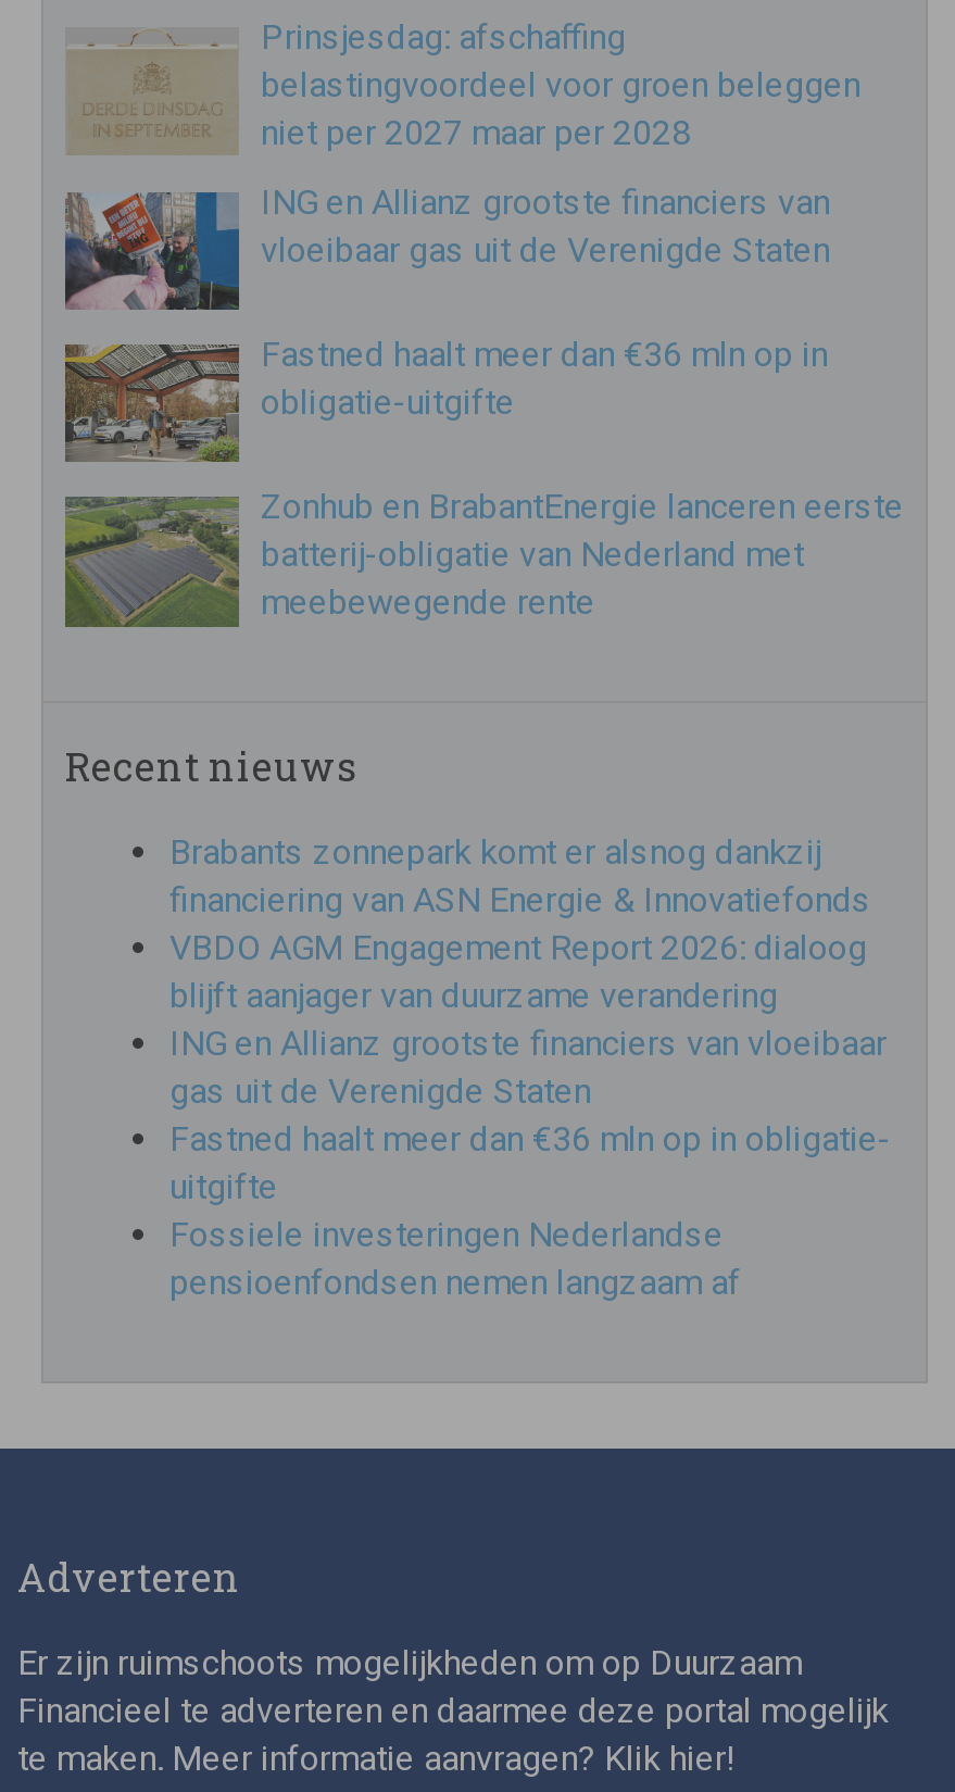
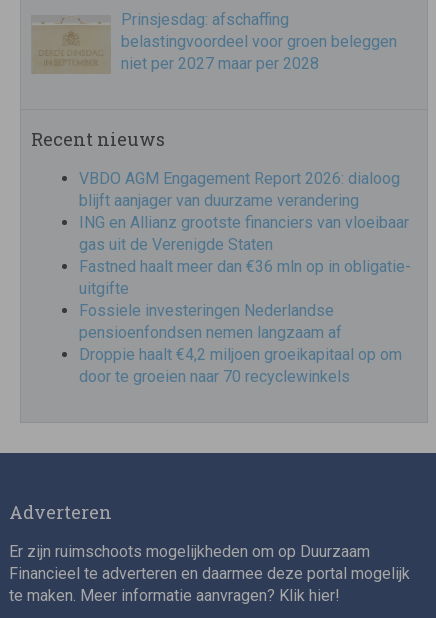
- [image]
- ING en Allianz grootste financiers van
- vloeibaar gas uit de Verenigde Staten
- Fastned haalt meer dan €36 mln op in
- obligatie-uitgifte
- Zonhub en BrabantEnergie lanceren eerste
- batterij-obligatie van Nederland met
- meebewegende rente

- [image]

- [image]

- Brabants zonnepark komt er alsnog dankzij
- financiering van ASN Energie & Innovatiefonds

moved up: VBDO AGM Engagement Report 2026: dialoog | blijft aanjager van duurzame verandering | ING en Allianz grootste financiers van vloeibaar | gas uit de Verenigde Staten | Fastned haalt meer dan €36 mln op in obligatie- | uitgifte | Fossiele investeringen Nederlandse | pensioenfondsen nemen langzaam af

+ Droppie haalt €4,2 miljoen groeikapitaal op om
+ door te groeien naar 70 recyclewinkels
